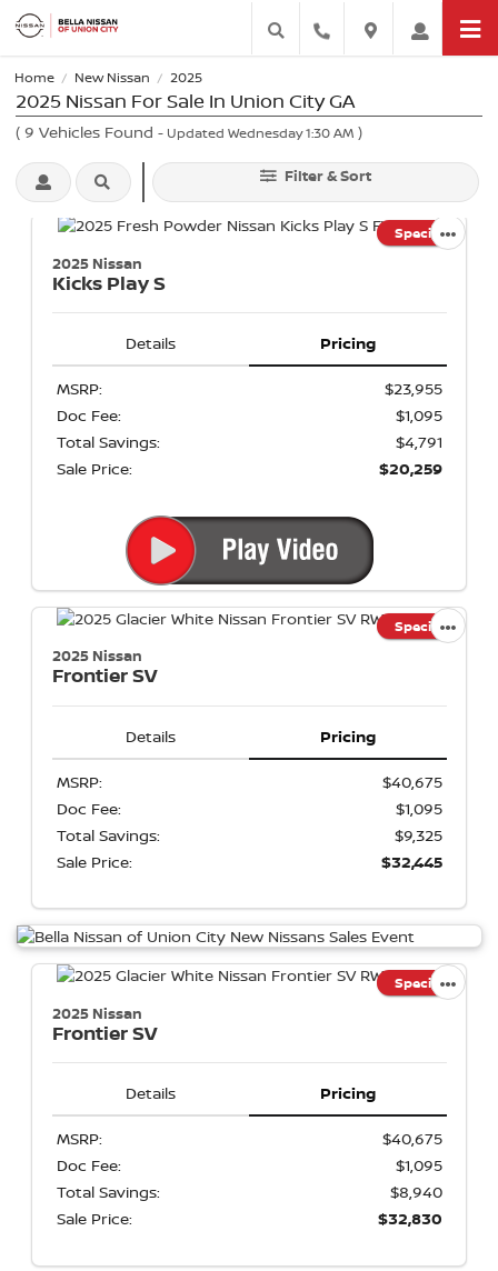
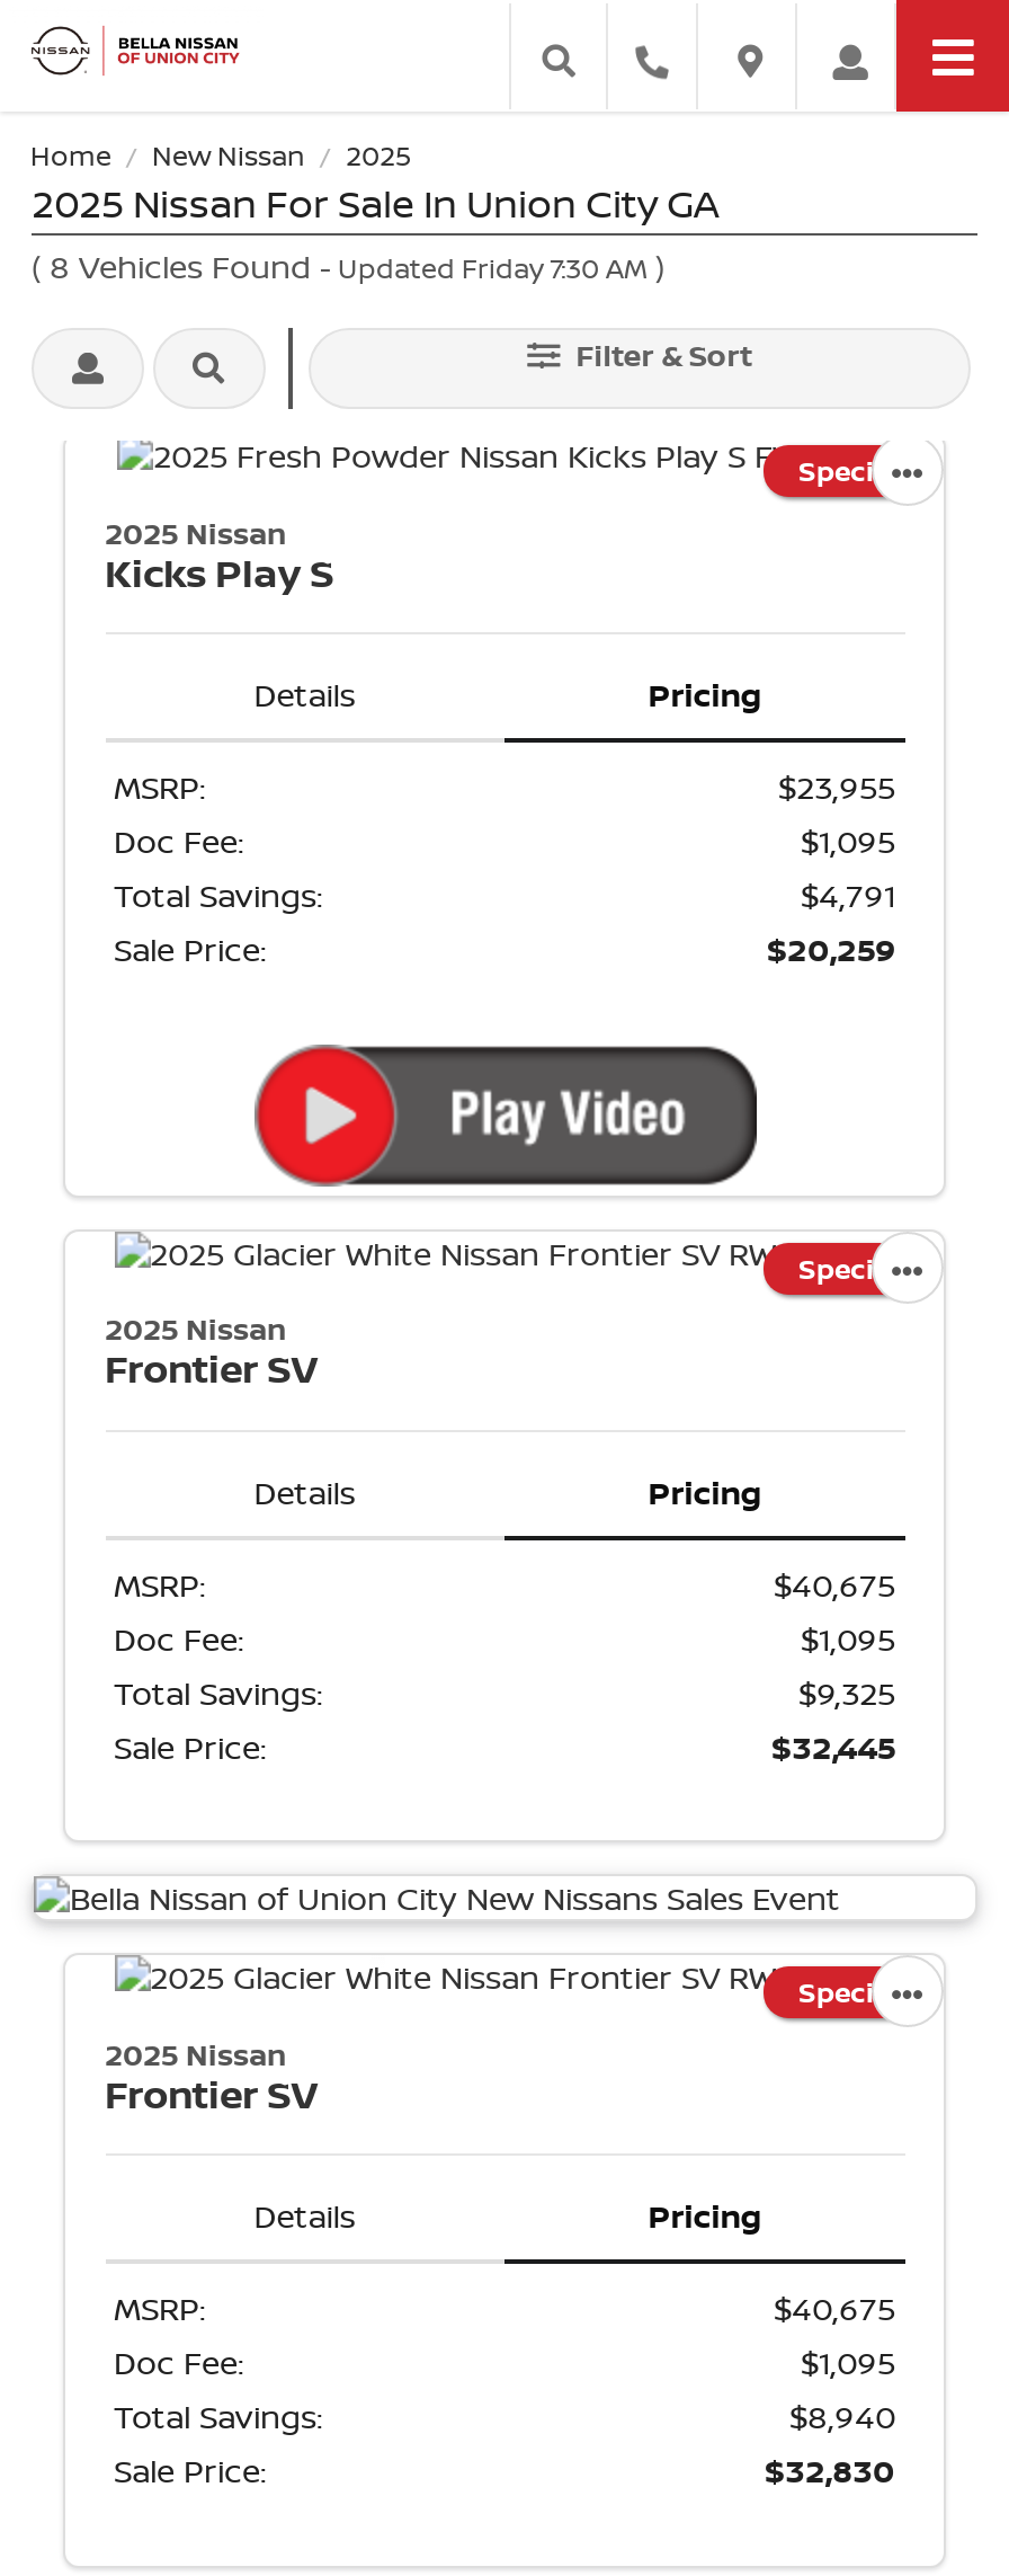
- (9 Vehicles Found - Updated Wednesday 1:30 AM)
+ (8 Vehicles Found - Updated Friday 7:30 AM)
